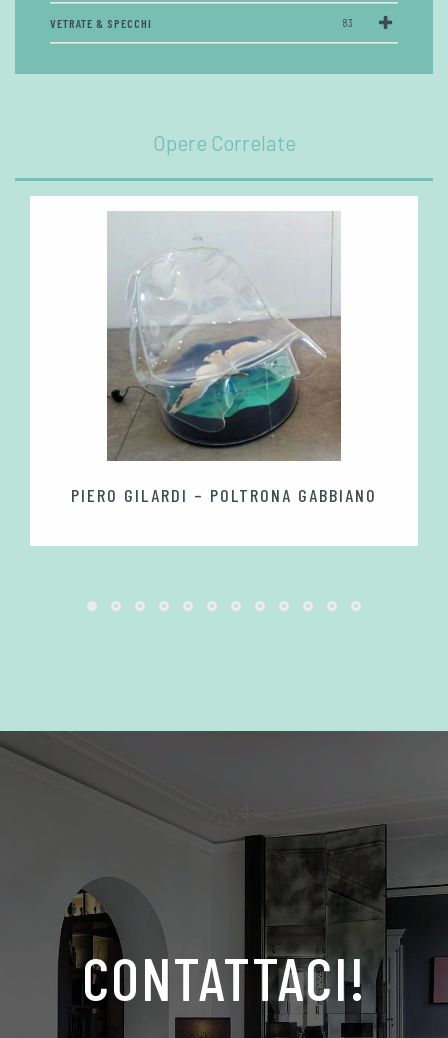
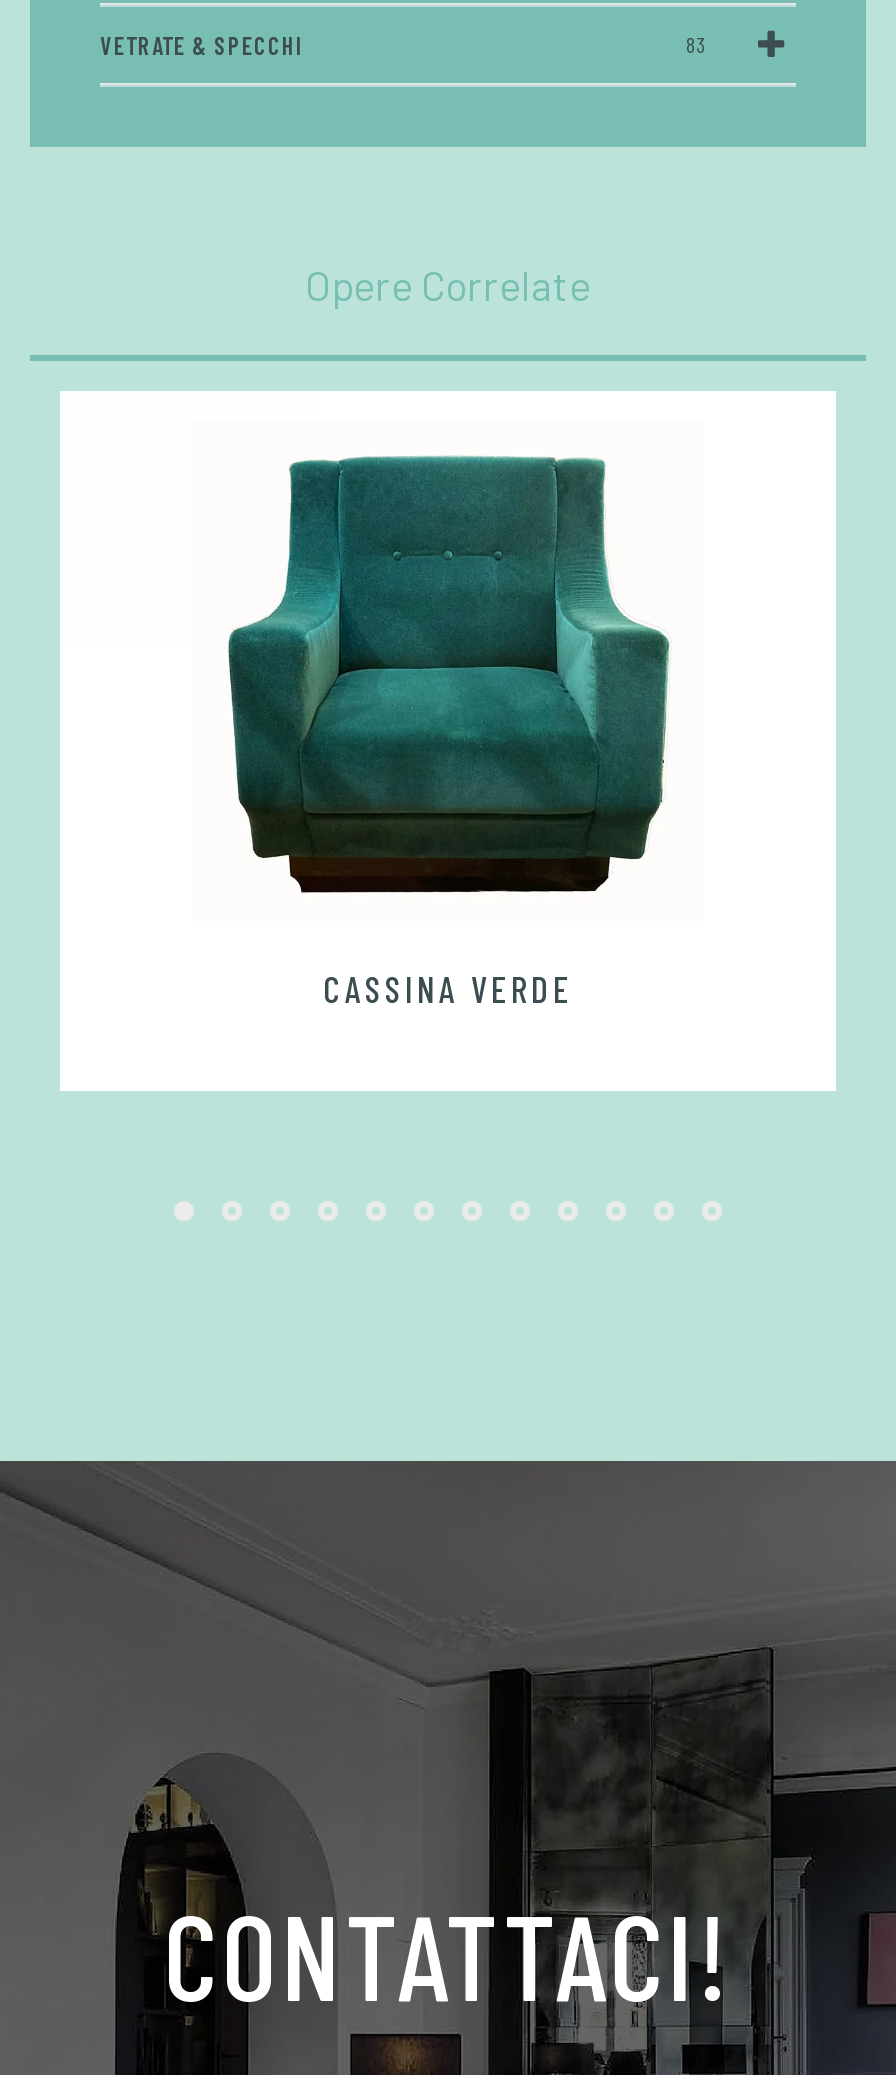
- [image]
- PIERO GILARDI – POLTRONA GABBIANO
+ [image]
+ CASSINA VERDE
